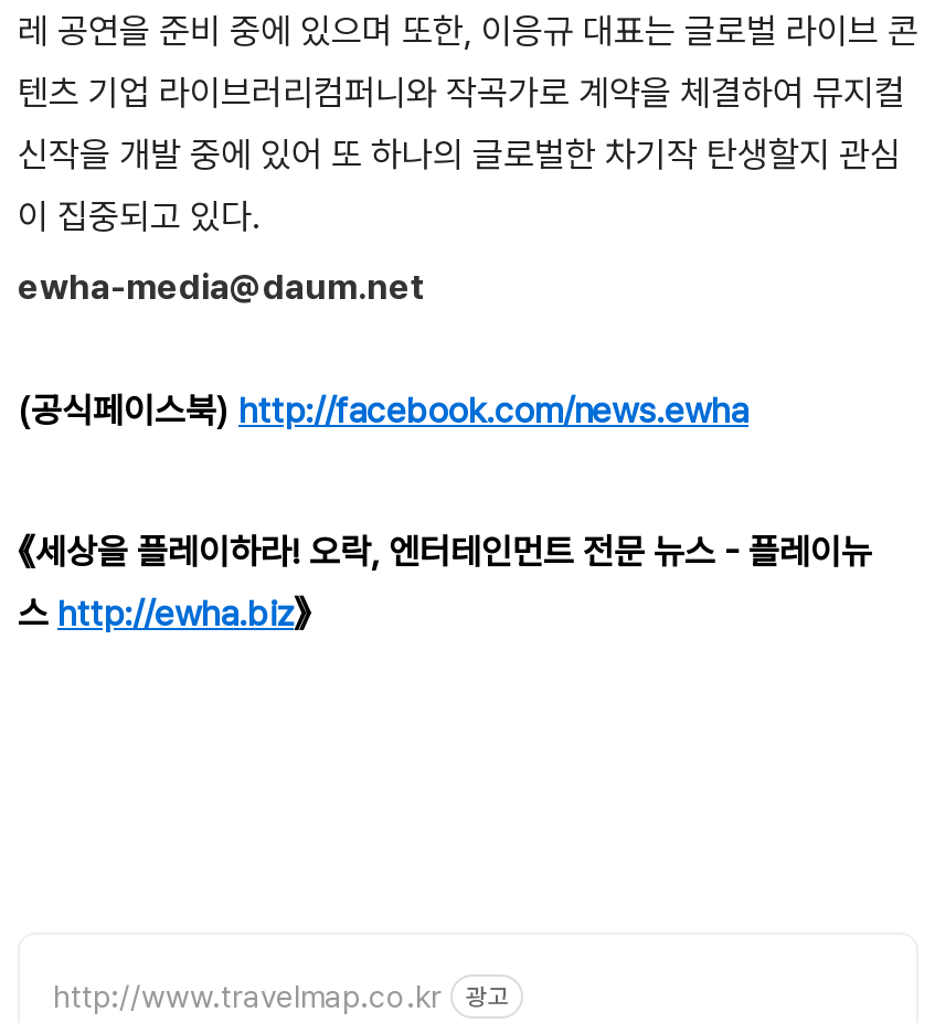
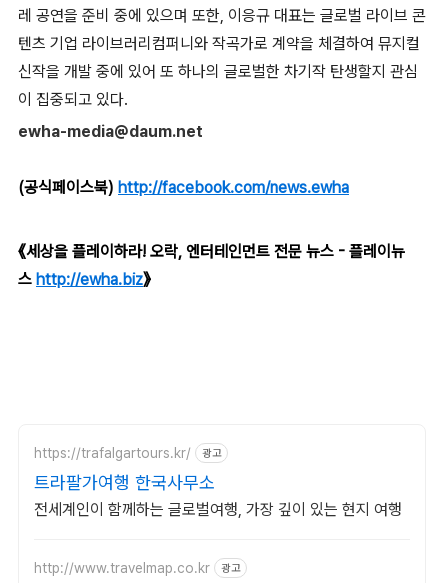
+ https://trafalgartours.kr/
+ 광고
+ 트라팔가여행 한국사무소
+ 전세계인이 함께하는 글로벌여행, 가장 깊이 있는 현지 여행
